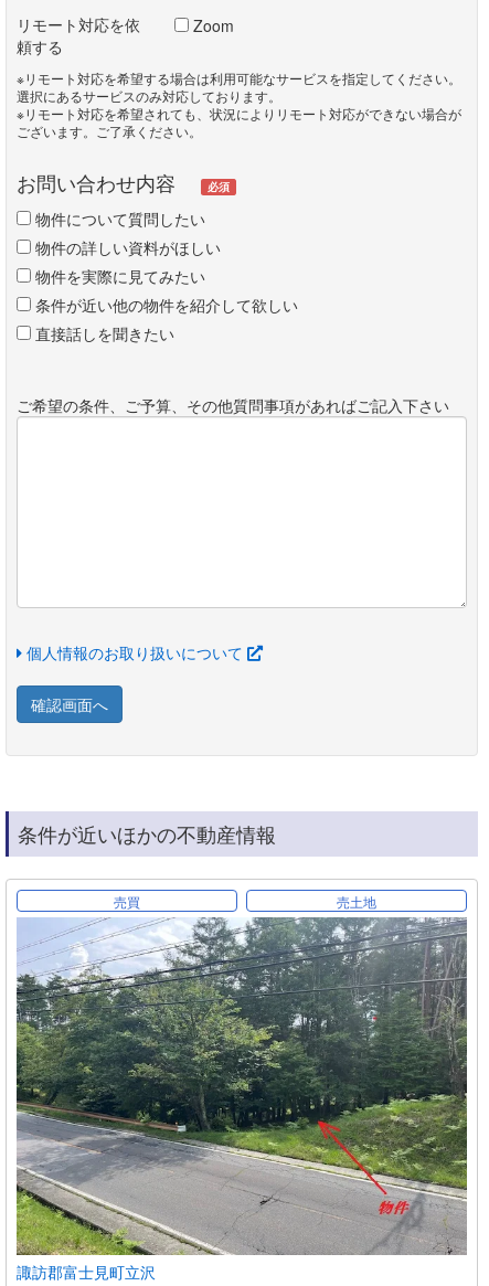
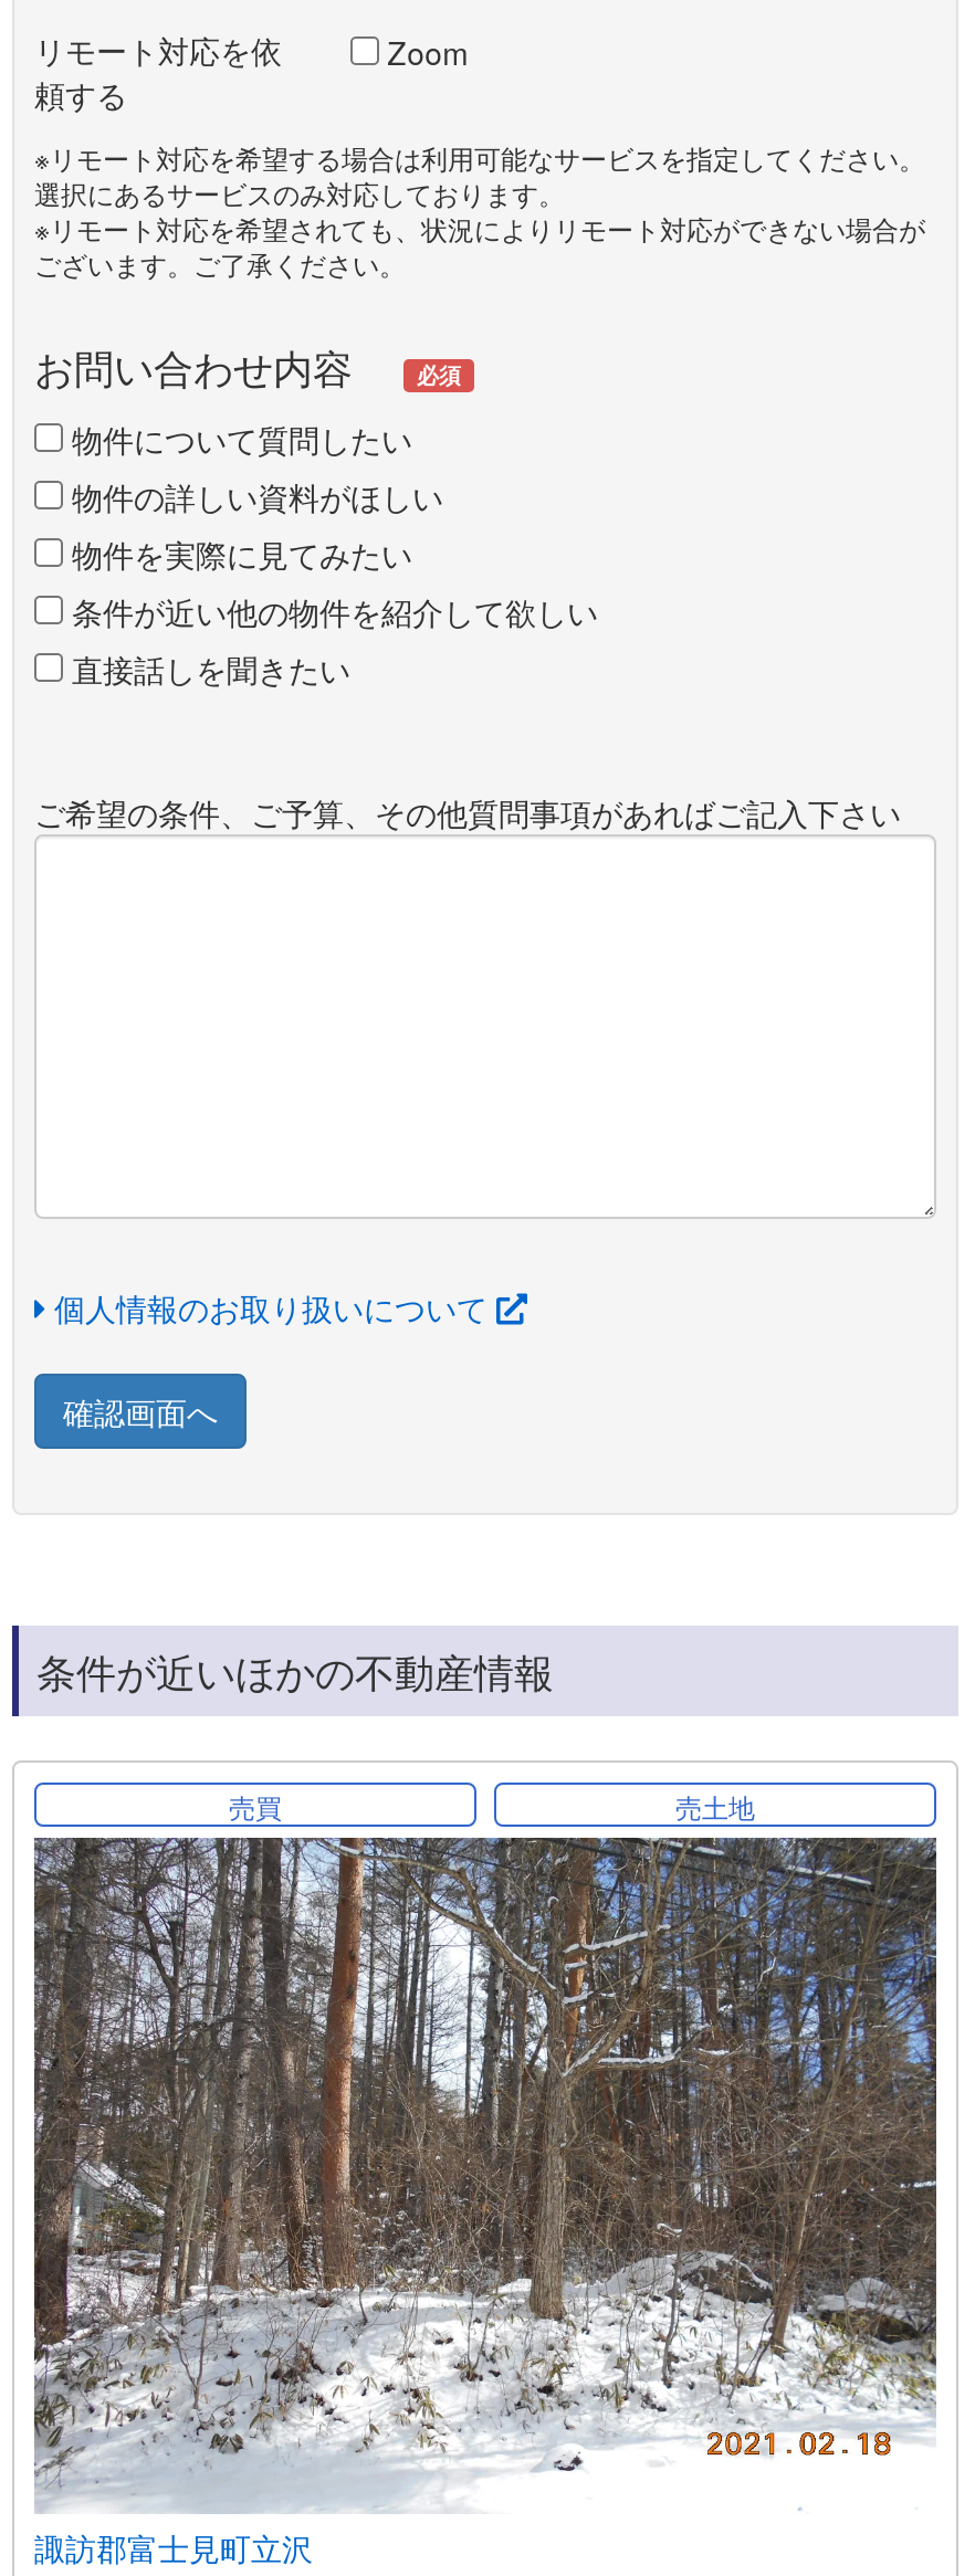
- [image]
+ [image]
